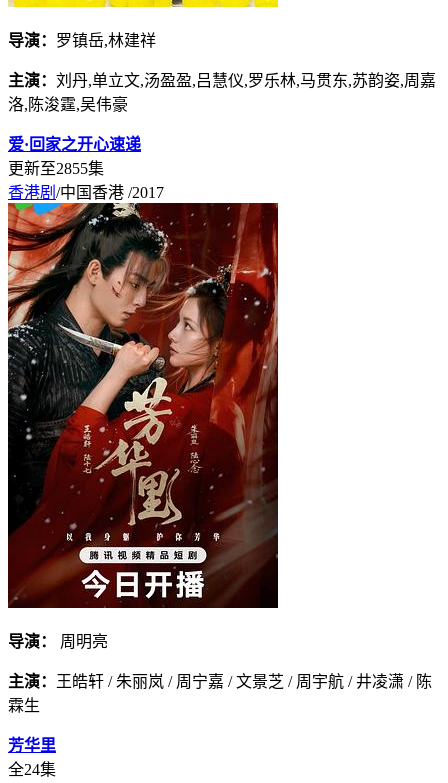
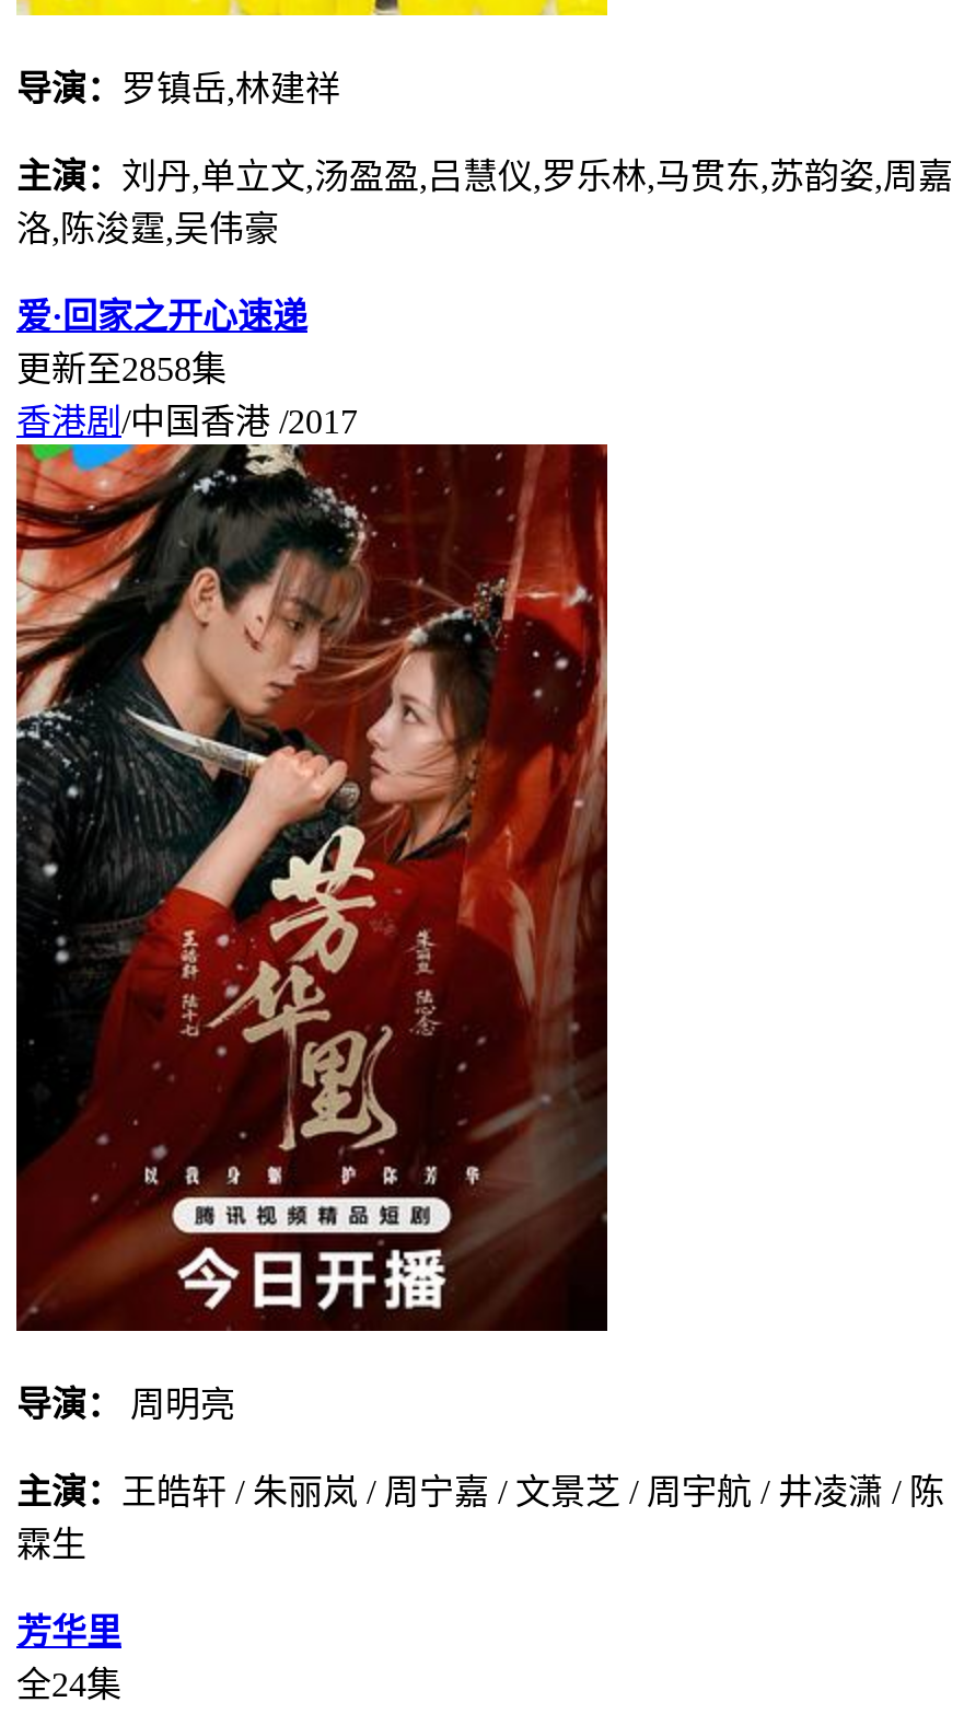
- 更新至2855集
+ 更新至2858集
